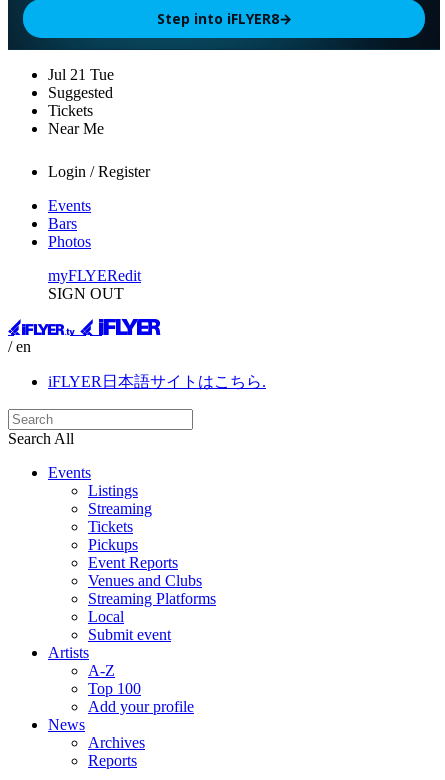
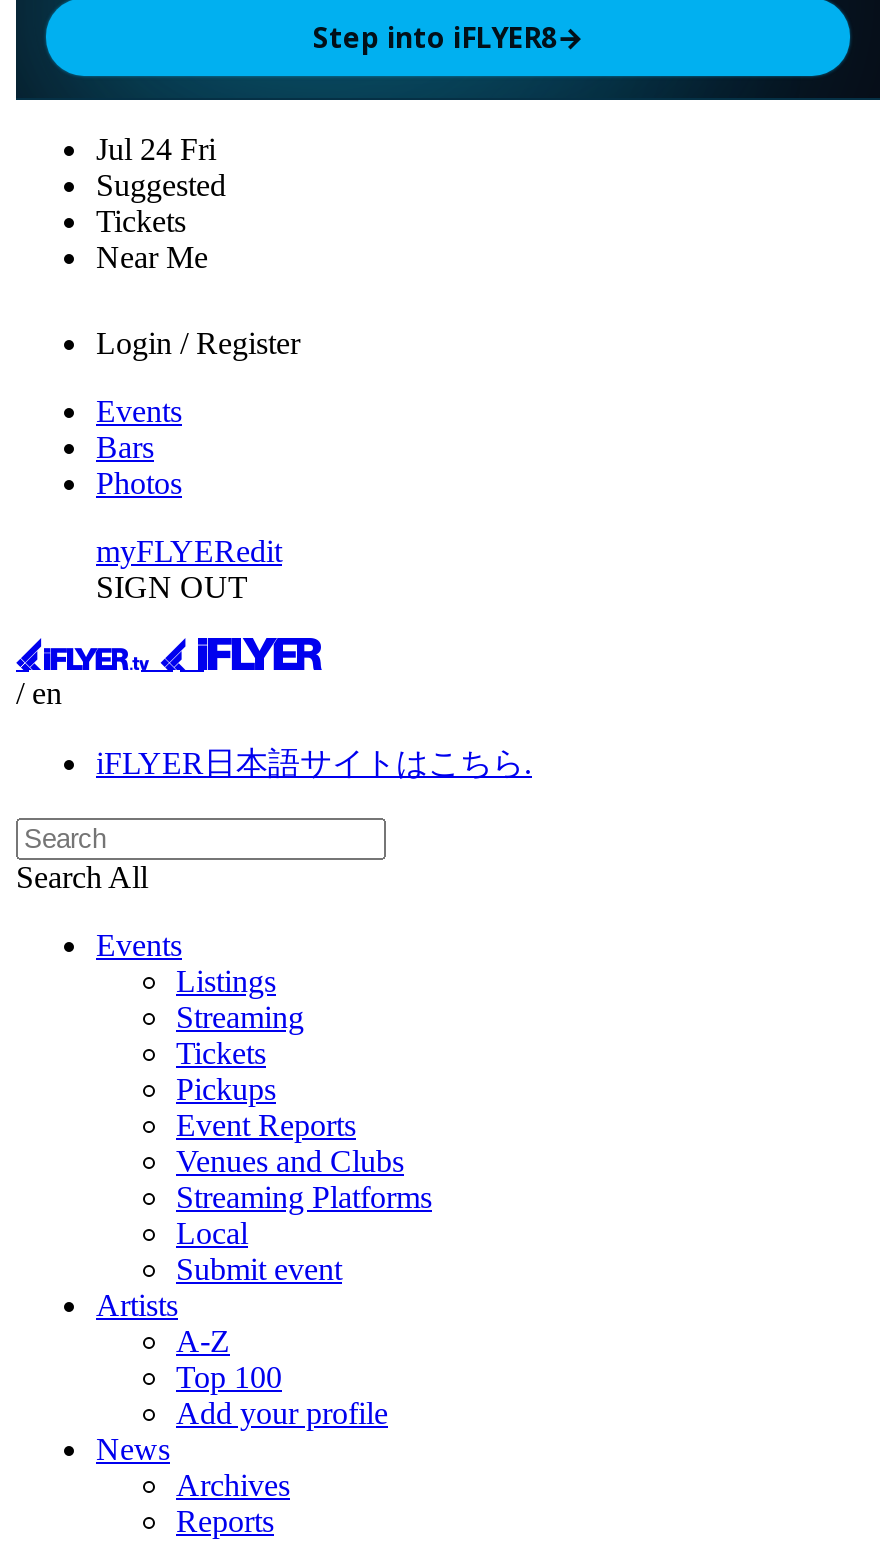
- Jul 21 Tue
+ Jul 24 Fri
